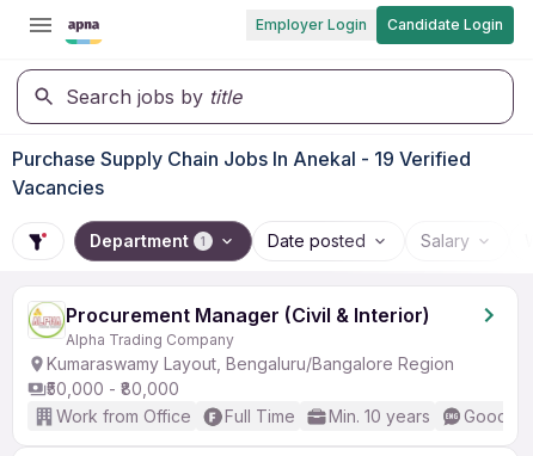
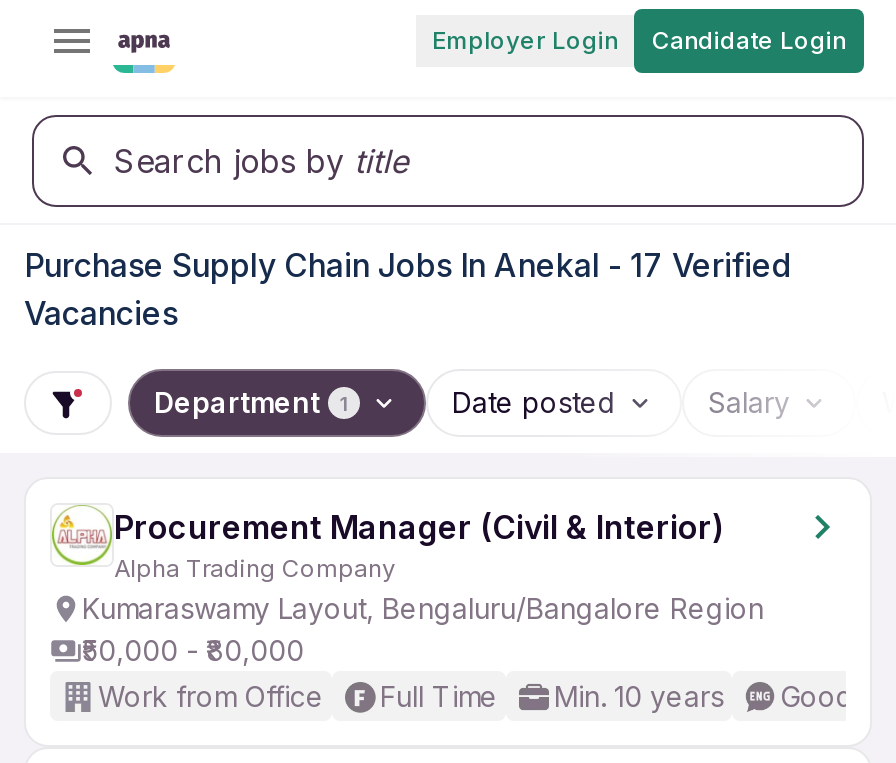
- Purchase Supply Chain Jobs In Anekal - 19 Verified
+ Purchase Supply Chain Jobs In Anekal - 17 Verified
